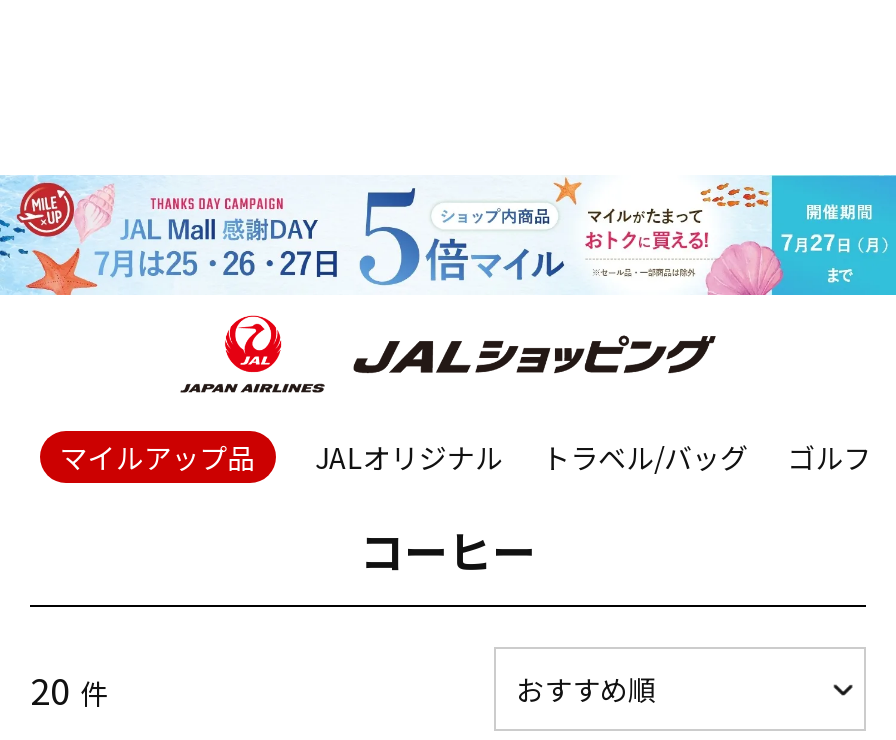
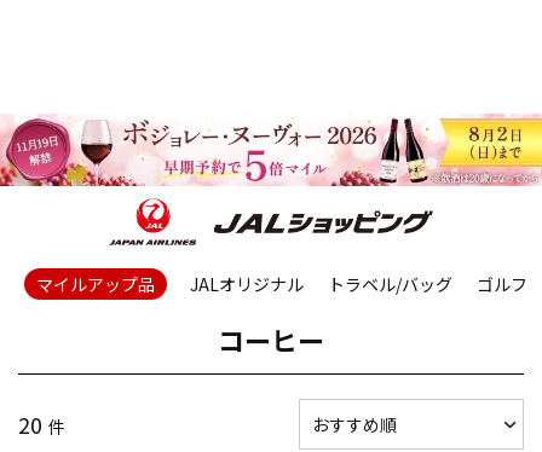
- [image]
+ [image]
